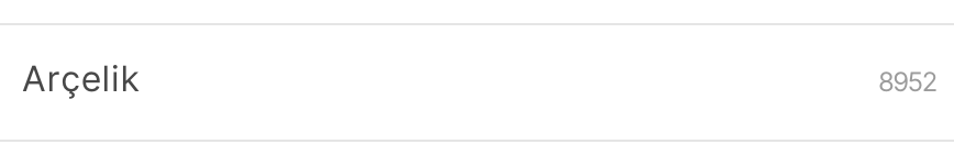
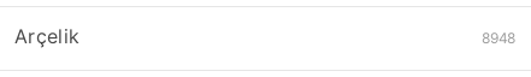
- 8952
+ 8948
